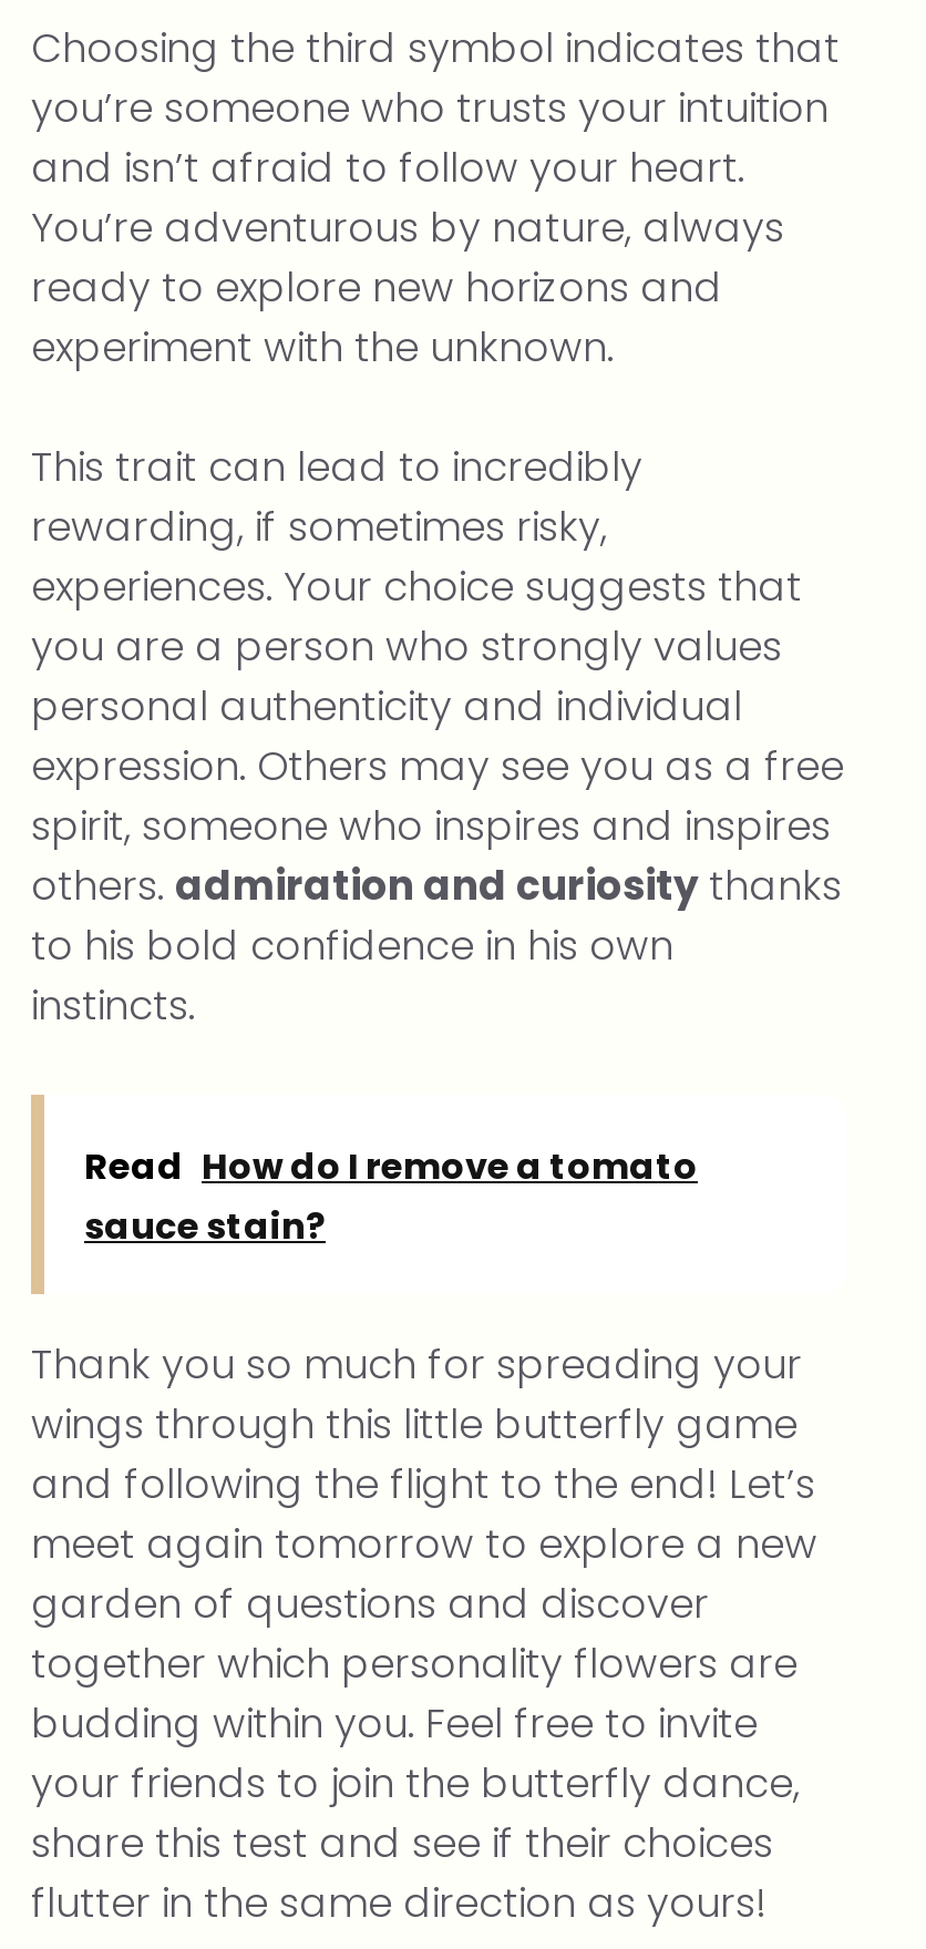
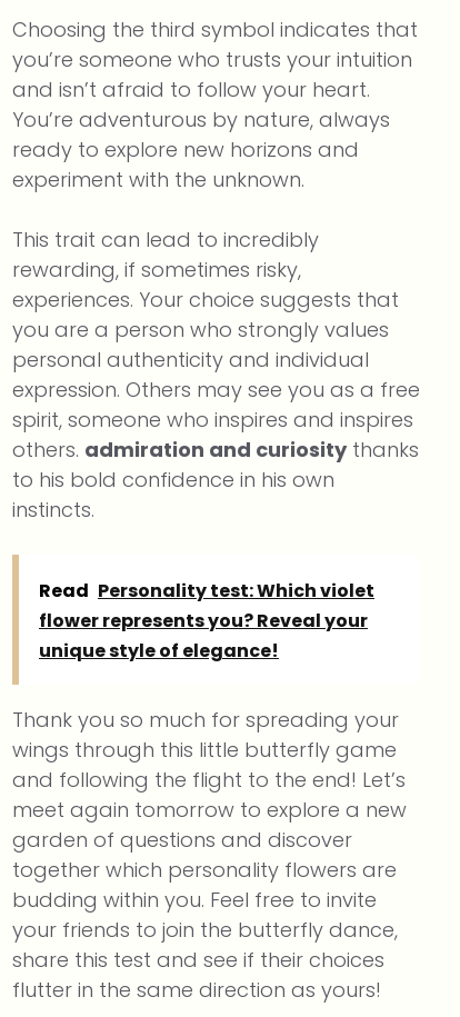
- Read How do I remove a tomato
- sauce stain?
+ Read Personality test: Which violet
+ flower represents you? Reveal your
+ unique style of elegance!
